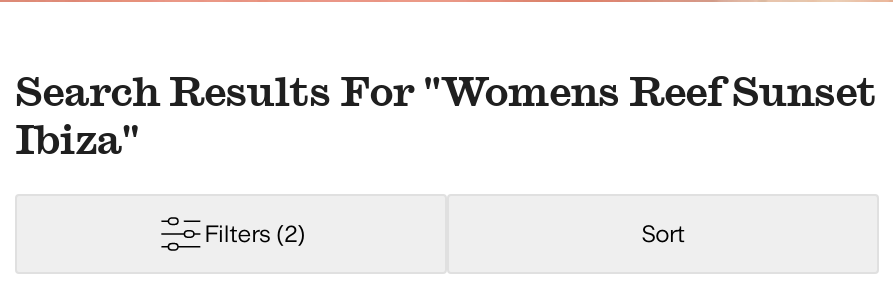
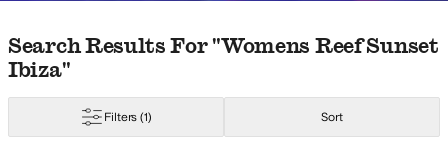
- Filters (2)
+ Filters (1)
